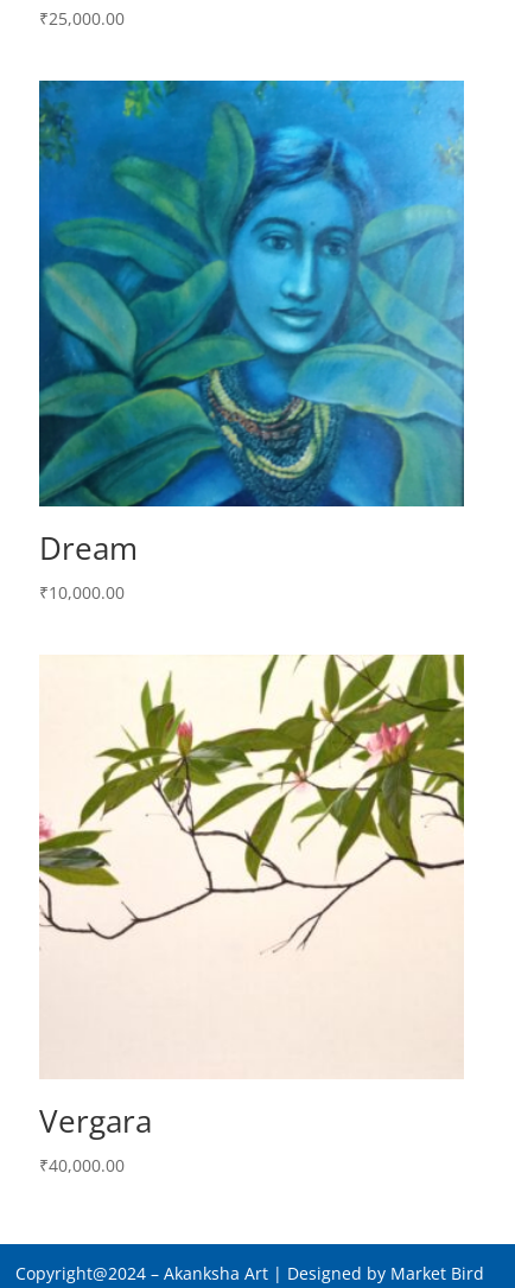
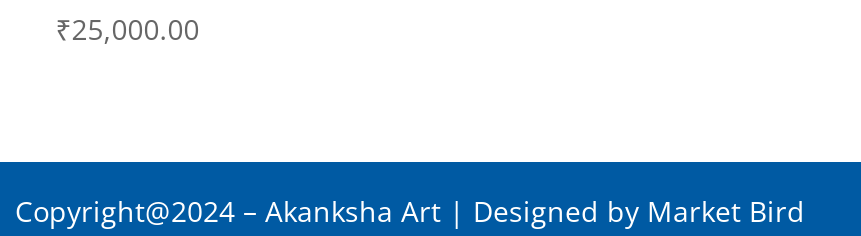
- [image]
- Dream
- ₹10,000.00

- [image]
- Vergara
- ₹40,000.00
